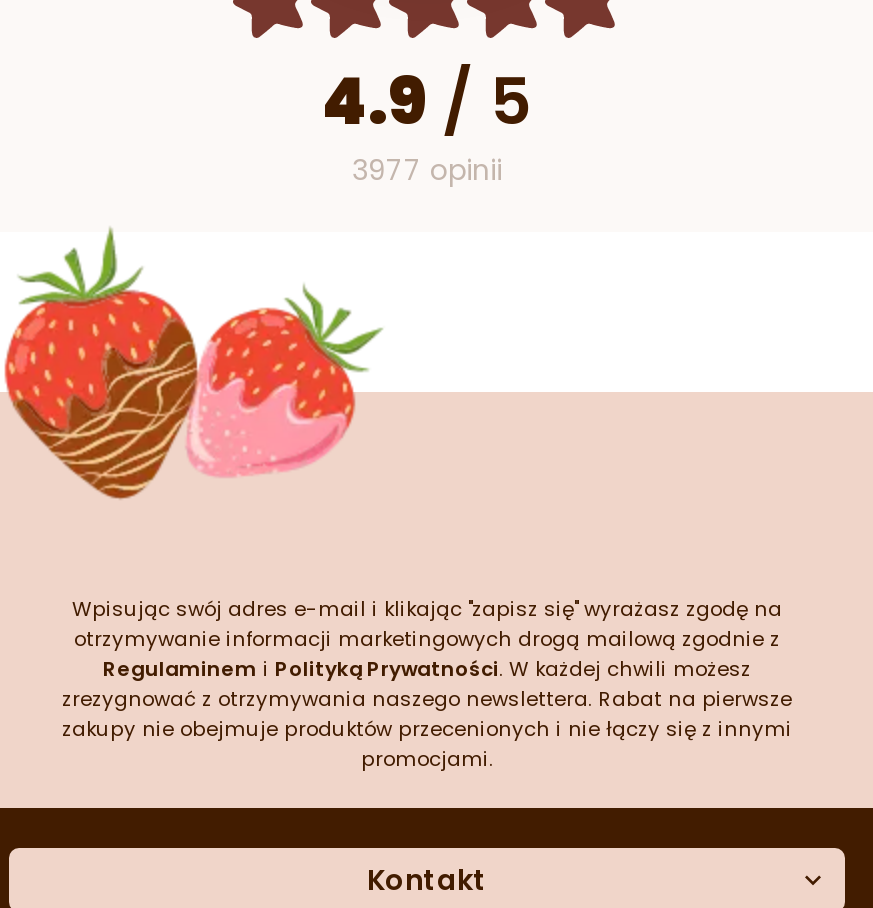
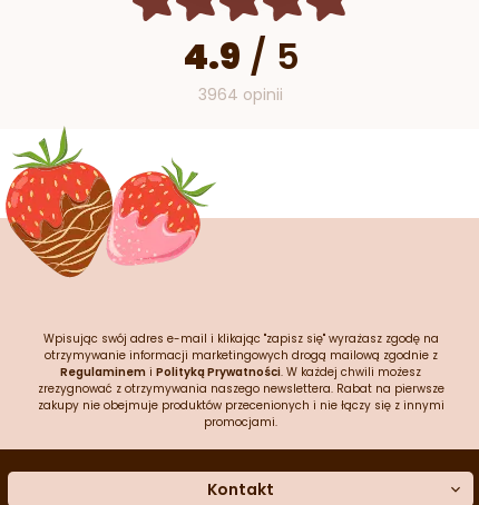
- 3977 opinii
+ 3964 opinii
